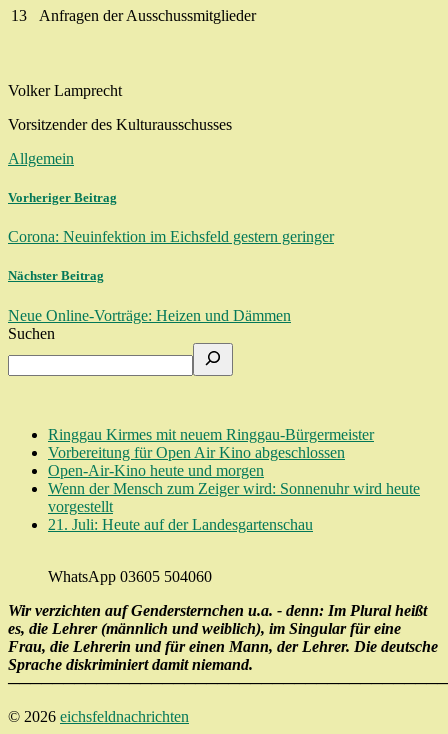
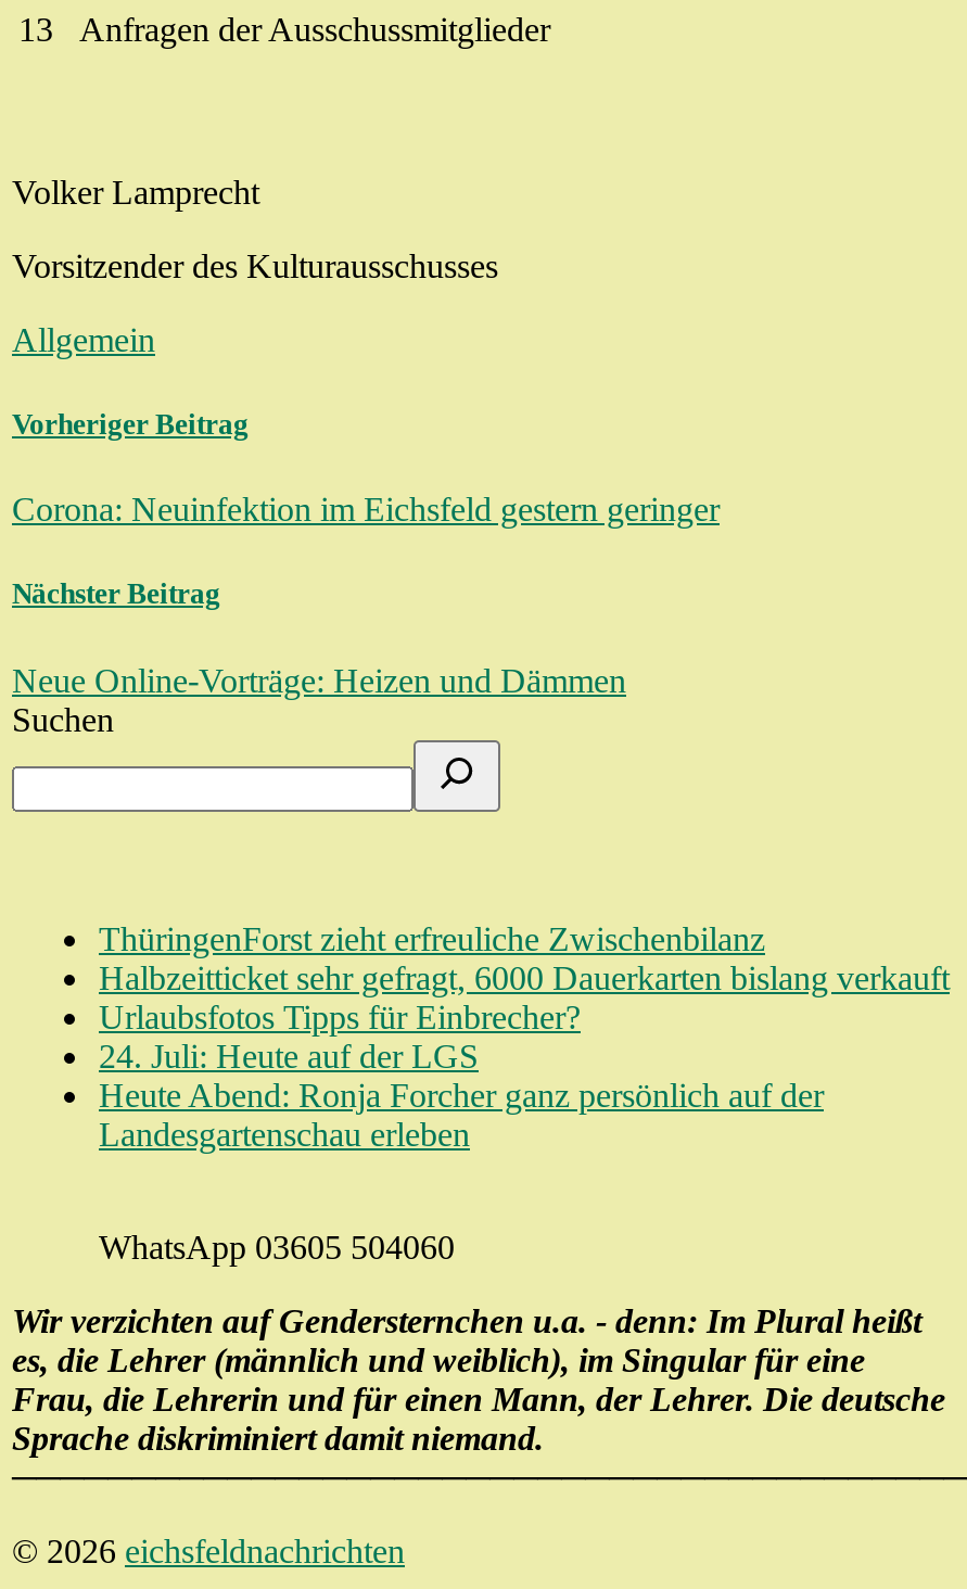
- Ringgau Kirmes mit neuem Ringgau-Bürgermeister
- Vorbereitung für Open Air Kino abgeschlossen
- Open-Air-Kino heute und morgen
- Wenn der Mensch zum Zeiger wird: Sonnenuhr wird heute
- vorgestellt
- 21. Juli: Heute auf der Landesgartenschau
+ ThüringenForst zieht erfreuliche Zwischenbilanz
+ Halbzeitticket sehr gefragt, 6000 Dauerkarten bislang verkauft
+ Urlaubsfotos Tipps für Einbrecher?
+ 24. Juli: Heute auf der LGS
+ Heute Abend: Ronja Forcher ganz persönlich auf der
+ Landesgartenschau erleben
